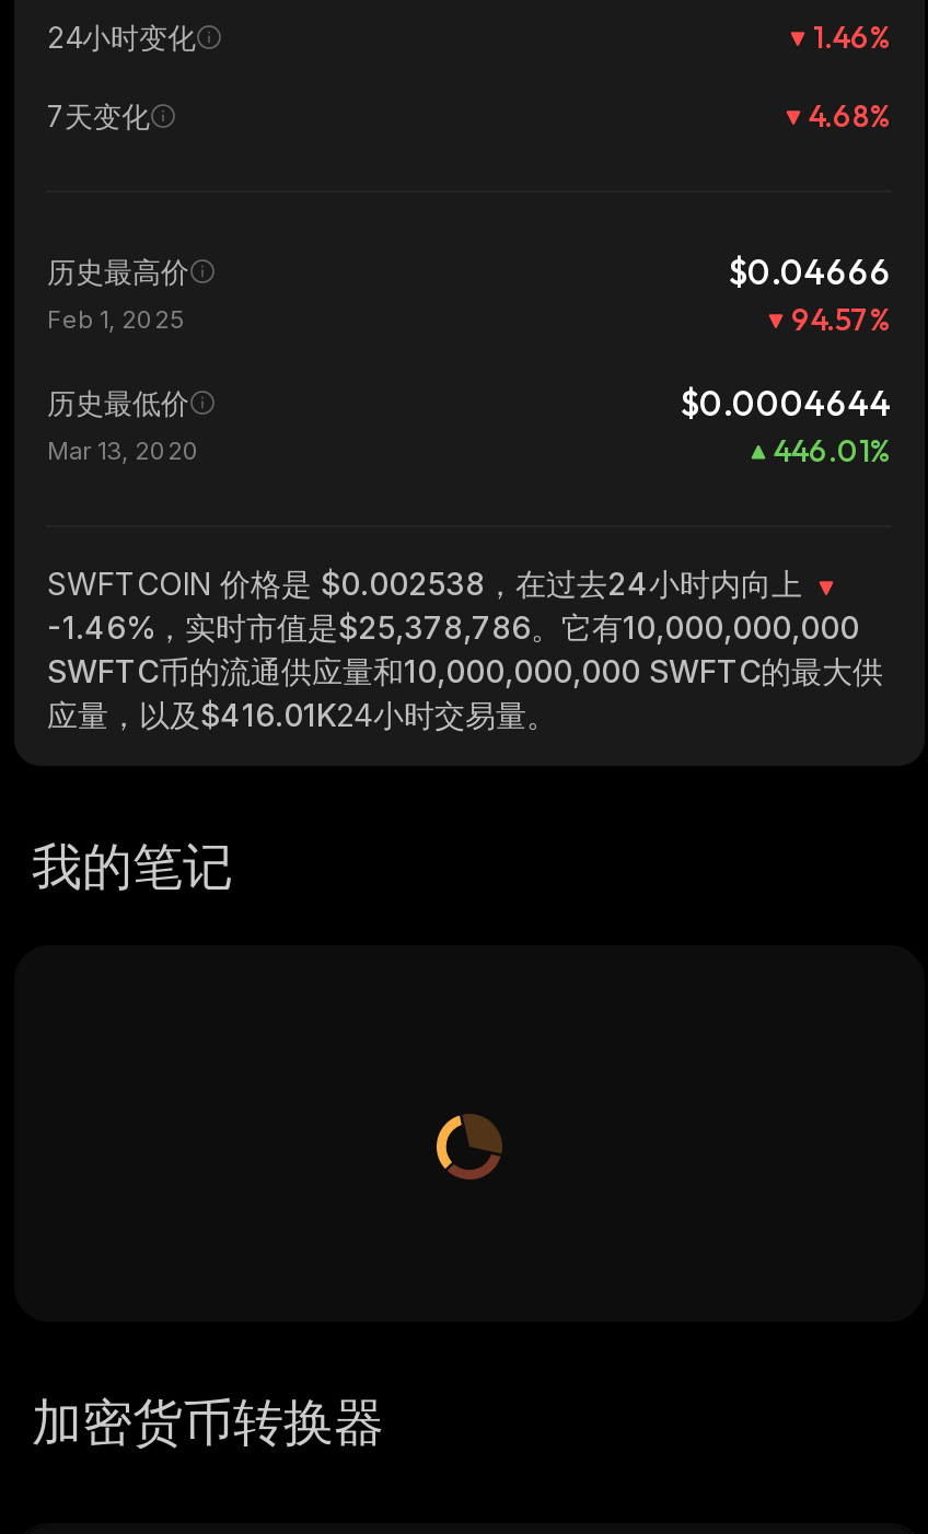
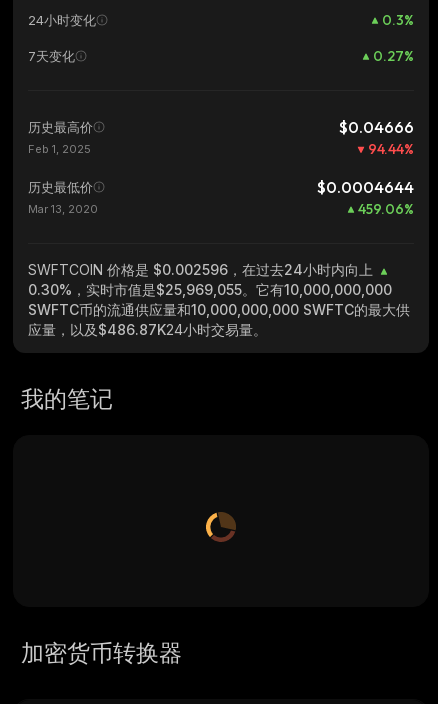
- 1.46%
+ 0.3%

- 4.68%
+ 0.27%

- 94.57%
+ 94.44%

- 446.01%
+ 459.06%

- SWFTCOIN价格是 $0.002538，在过去24小时内向上
+ SWFTCOIN价格是 $0.002596，在过去24小时内向上

- -1.46%，实时市值是$25,378,786。它有10,000,000,000
+ 0.30%，实时市值是$25,969,055。它有10,000,000,000

- 应量，以及$416.01K24小时交易量。
+ 应量，以及$486.87K24小时交易量。
